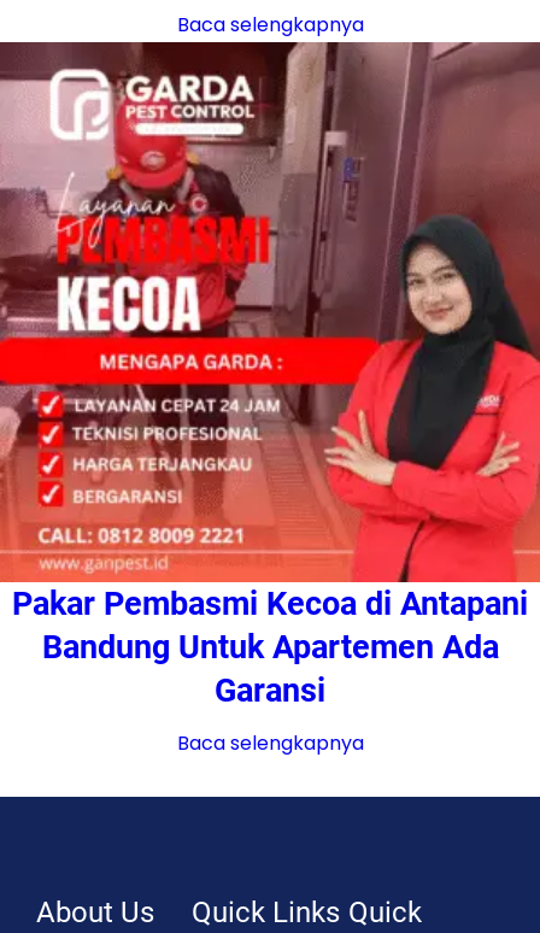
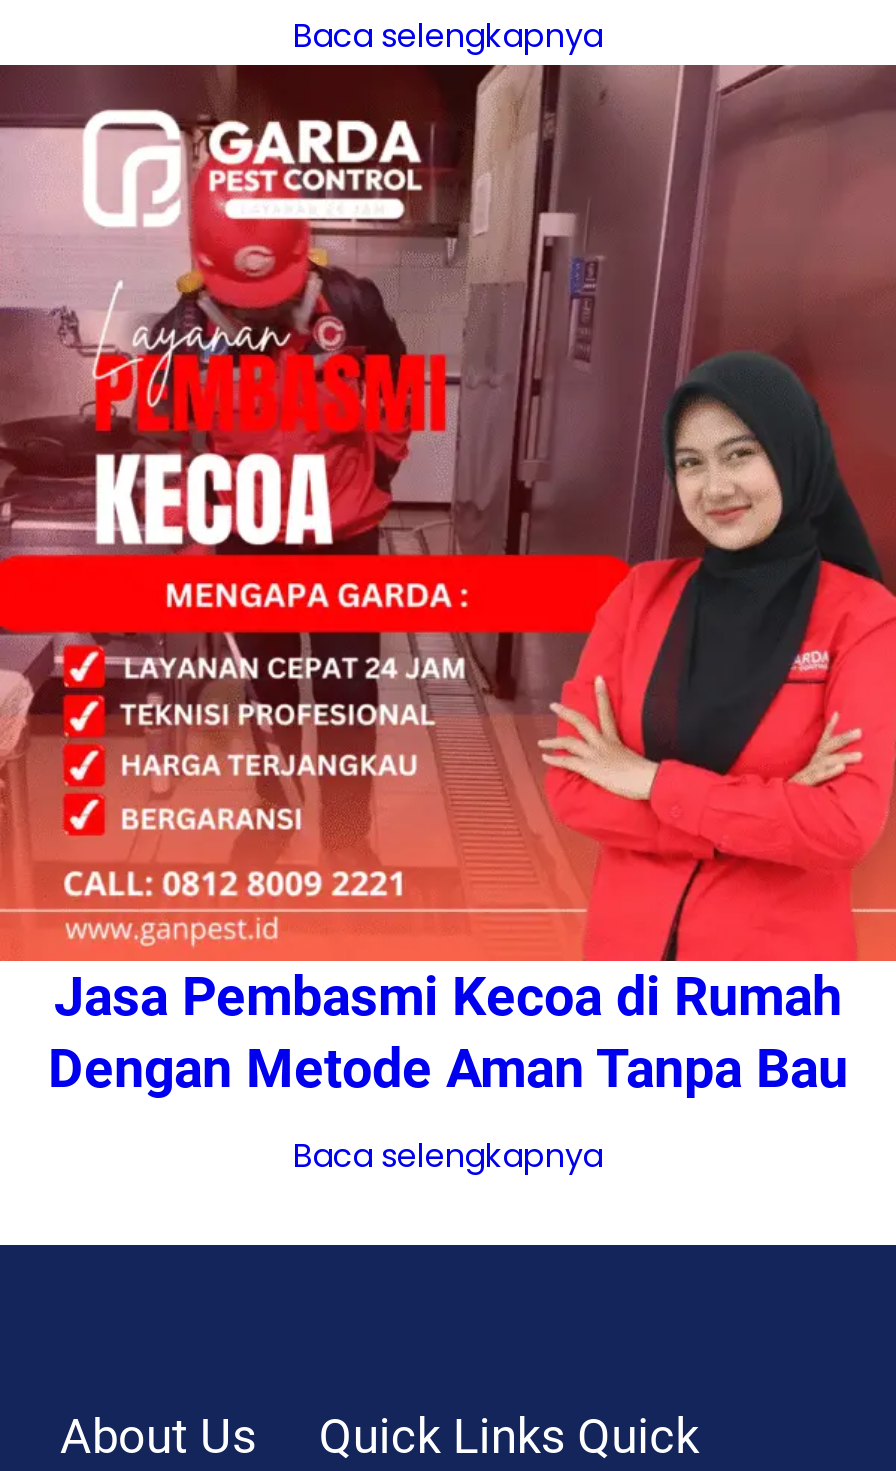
- Pakar Pembasmi Kecoa di Antapani
- Bandung Untuk Apartemen Ada
- Garansi
+ Jasa Pembasmi Kecoa di Rumah
+ Dengan Metode Aman Tanpa Bau
